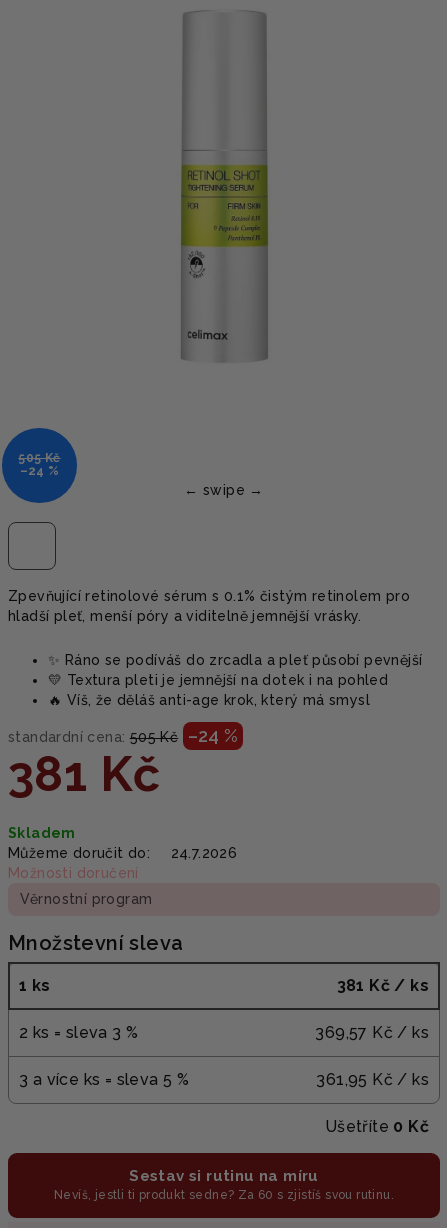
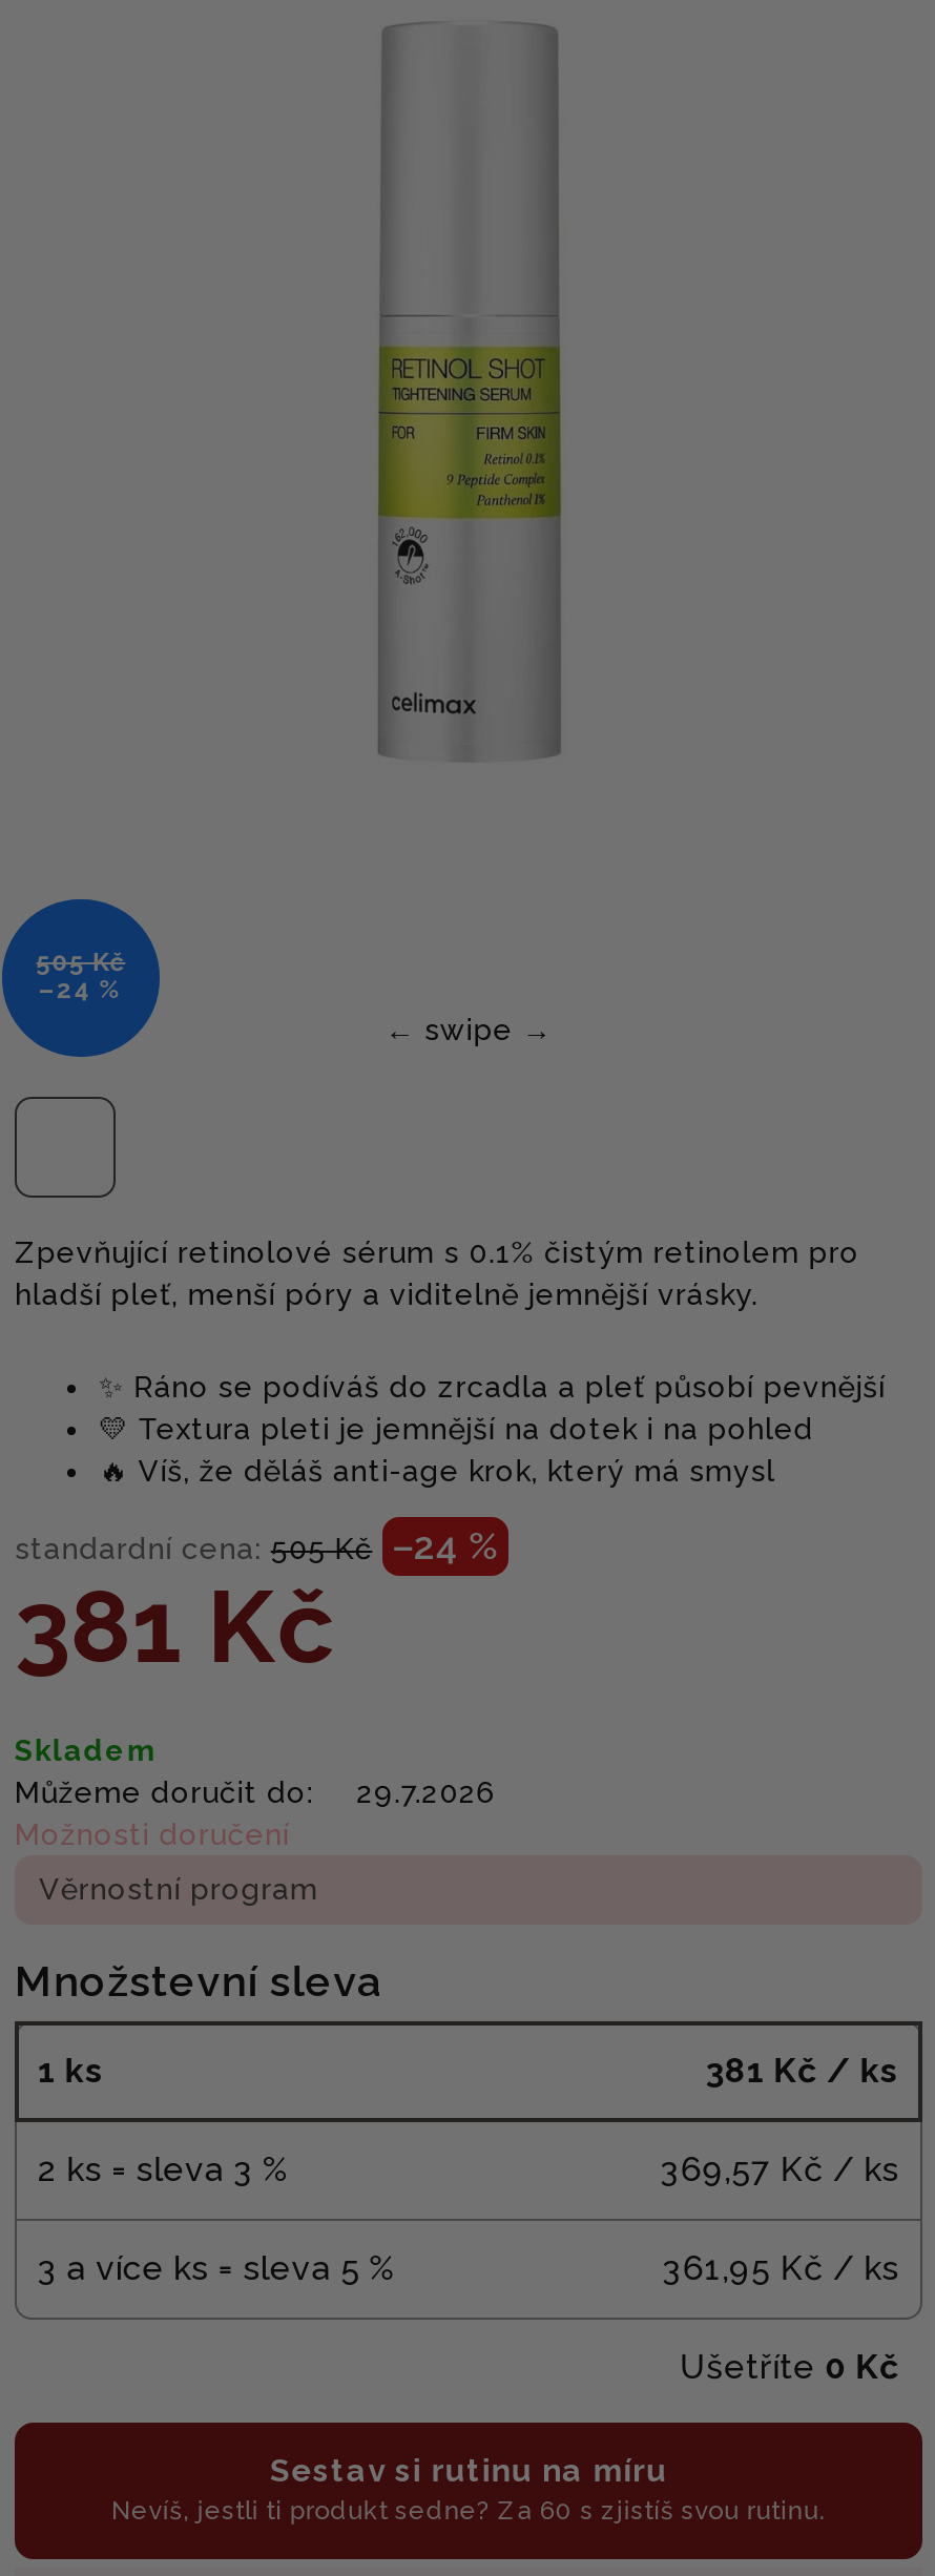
- Můžeme doručit do: 24.7.2026
+ Můžeme doručit do: 29.7.2026
